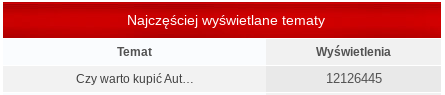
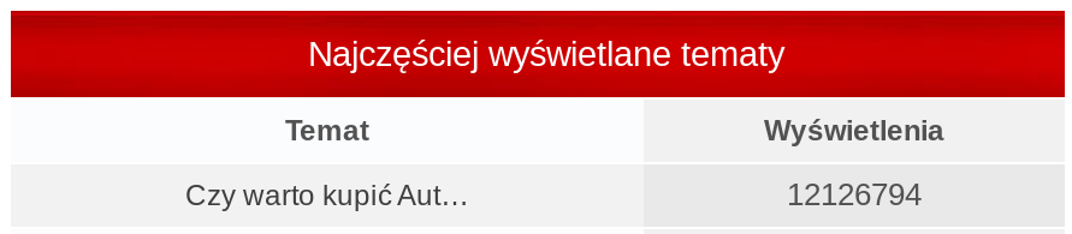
- 12126445
+ 12126794
